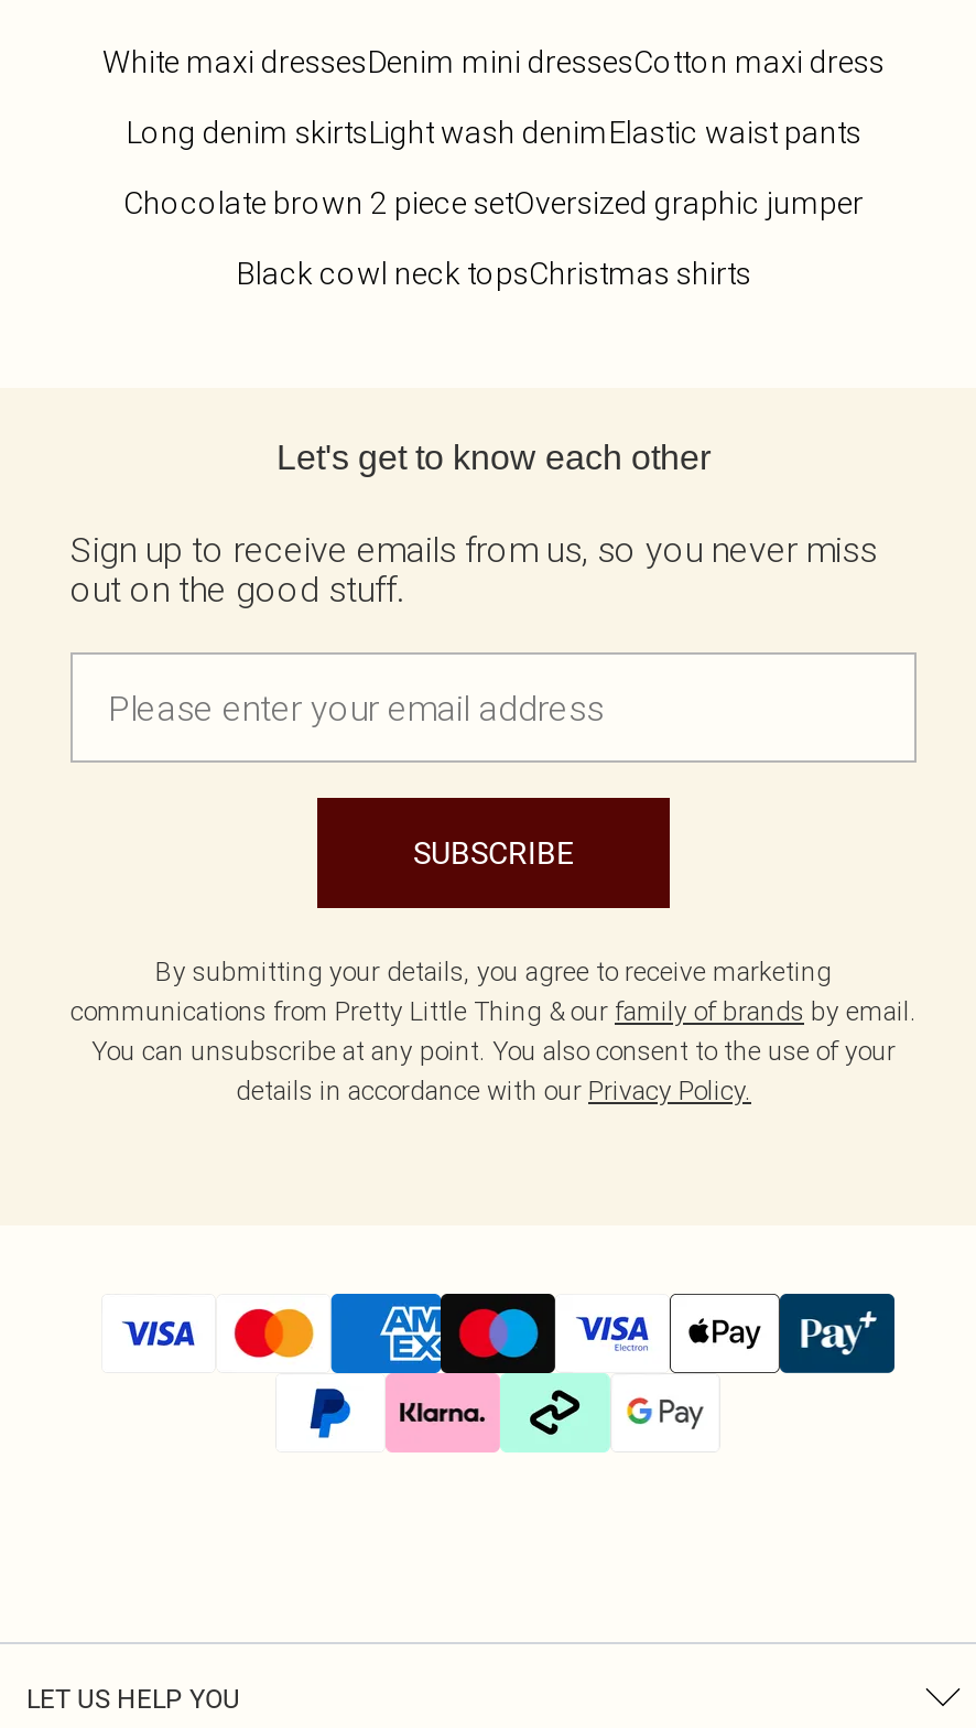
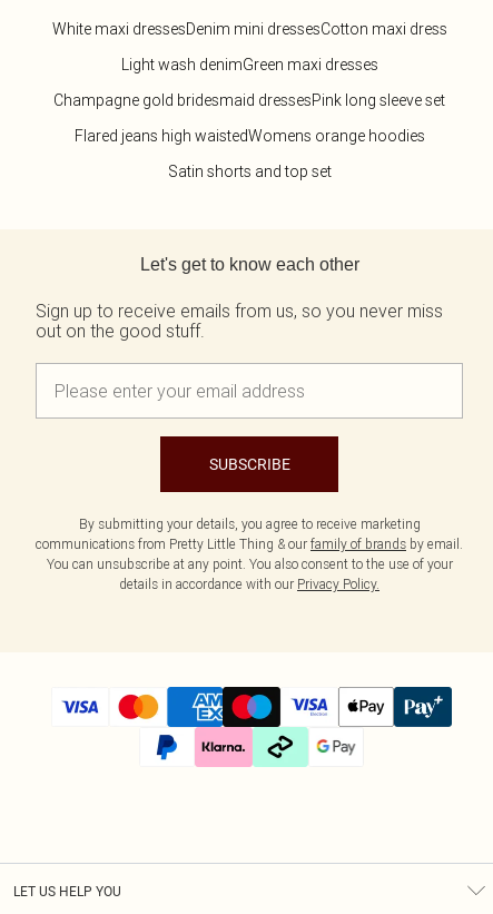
- Long denim skirtsLight wash denimElastic waist pants
- Chocolate brown 2 piece setOversized graphic jumper
- Black cowl neck topsChristmas shirts
+ Light wash denimGreen maxi dresses
+ Champagne gold bridesmaid dressesPink long sleeve set
+ Flared jeans high waistedWomens orange hoodies
+ Satin shorts and top set
